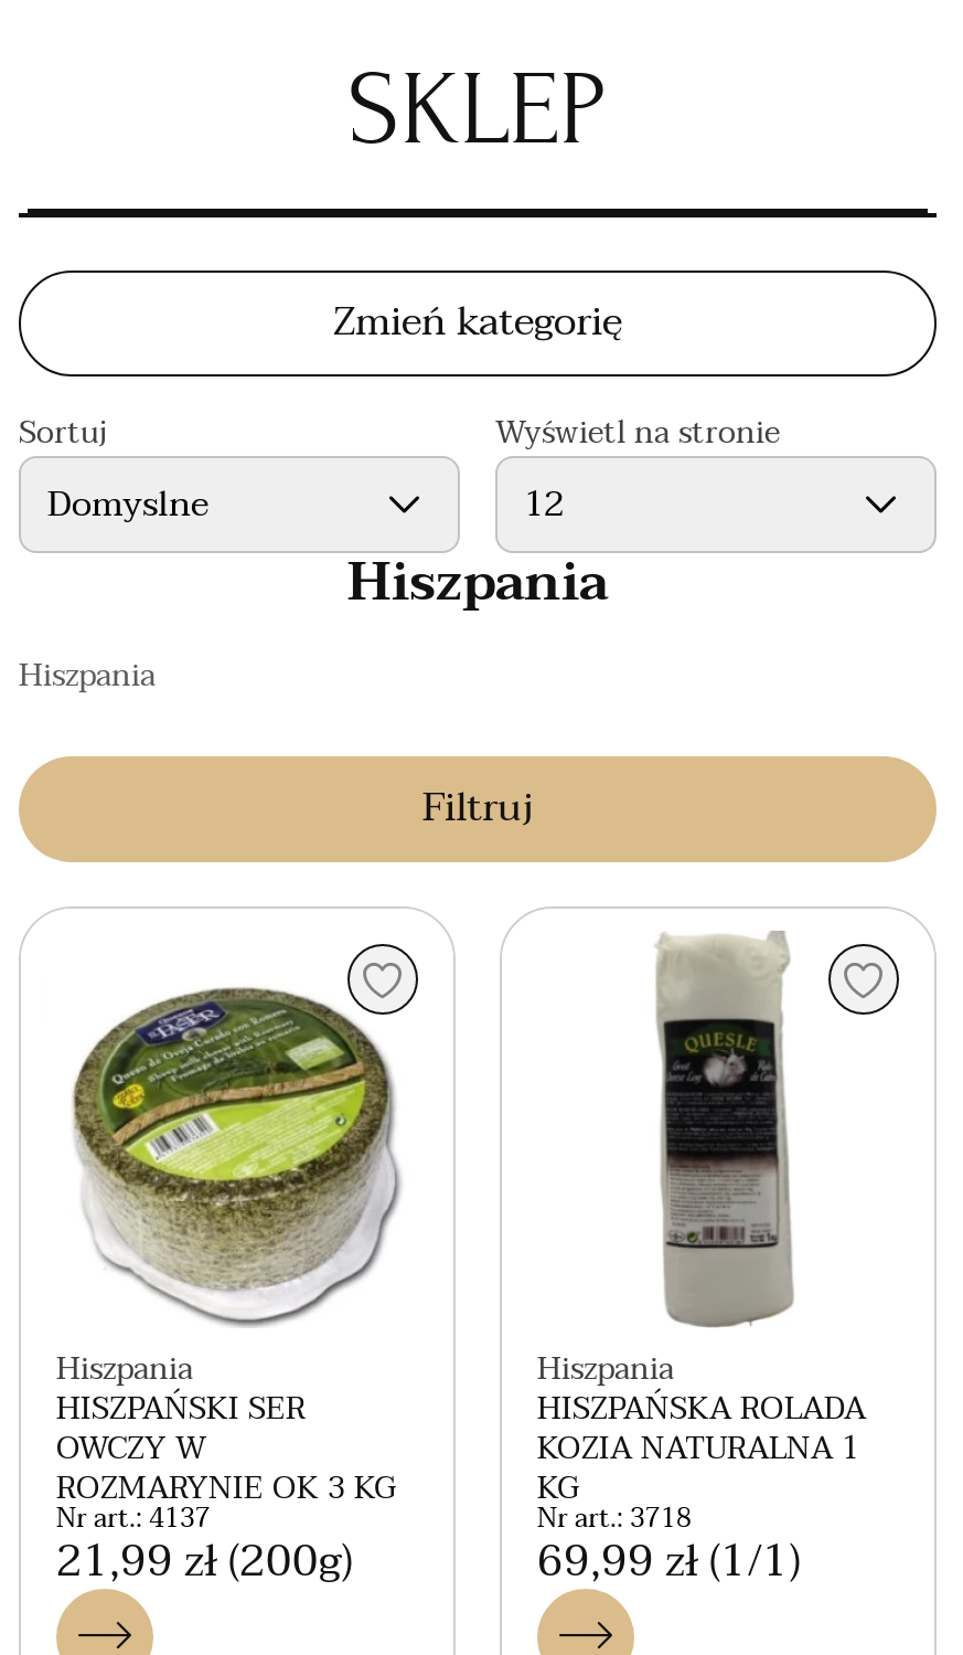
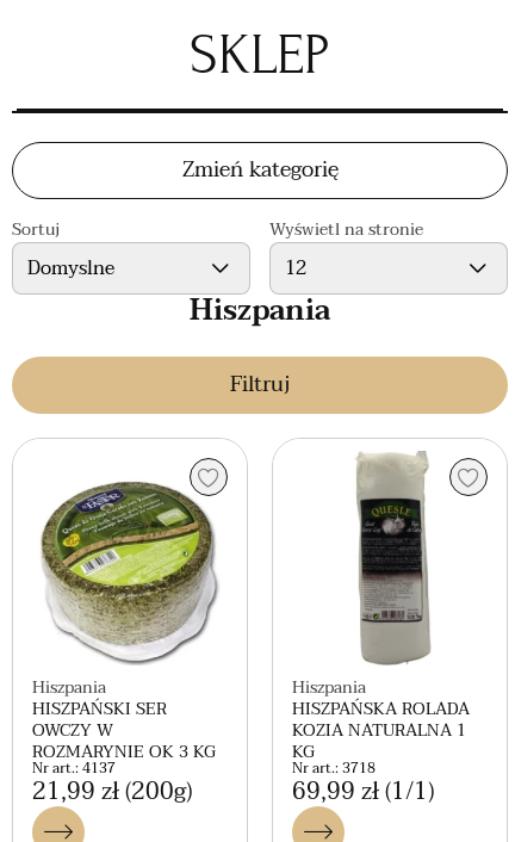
- Hiszpania
